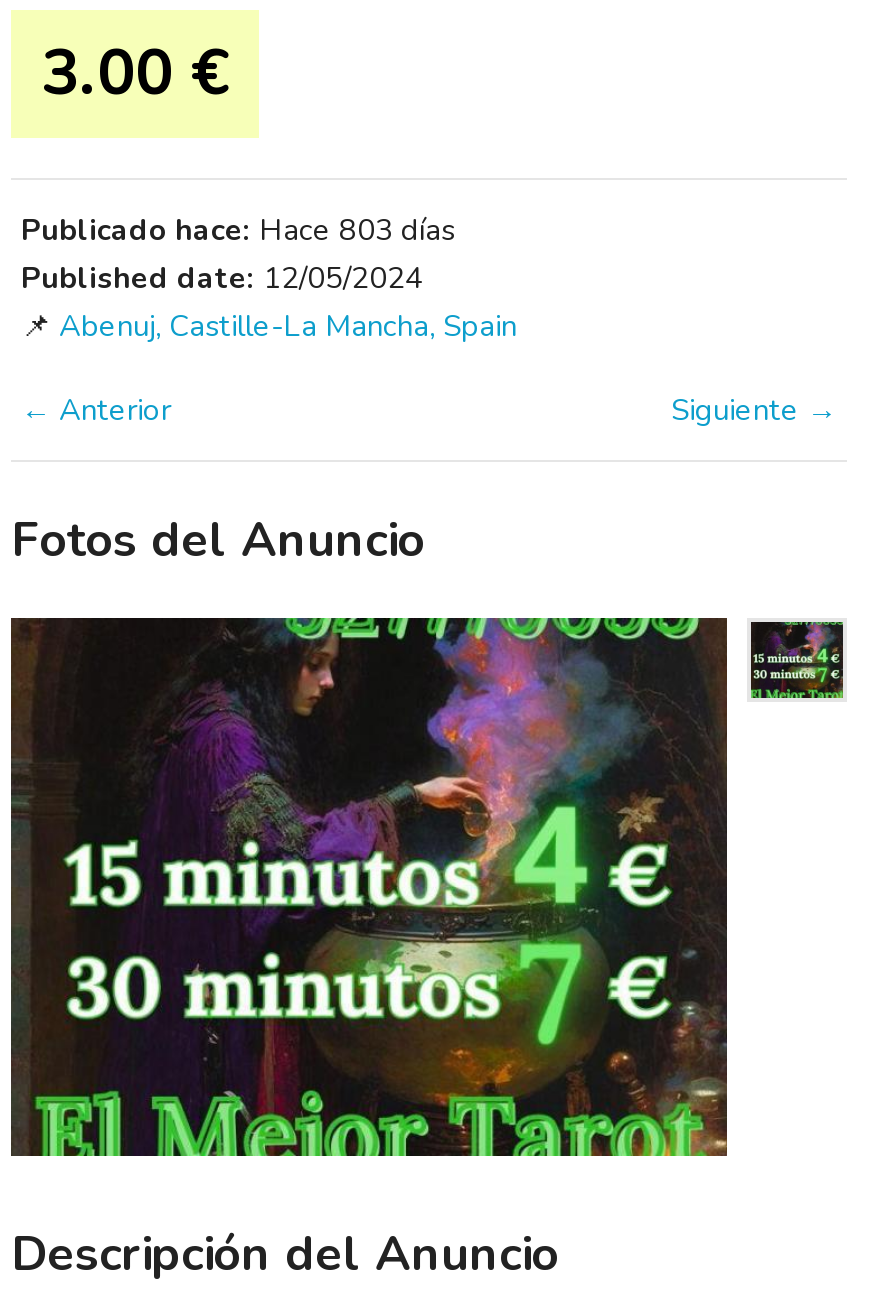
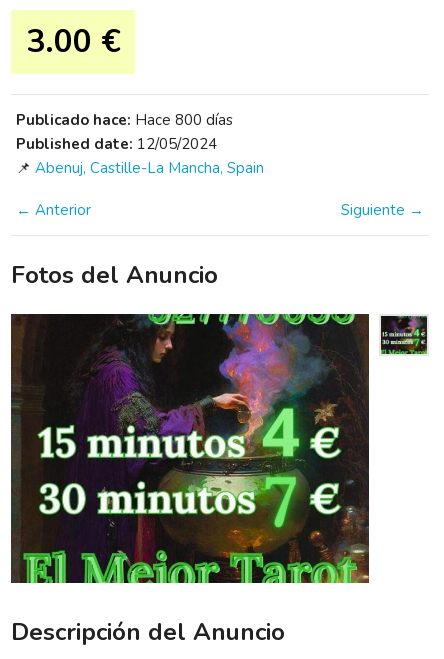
- Publicado hace: Hace 803 días
+ Publicado hace: Hace 800 días
